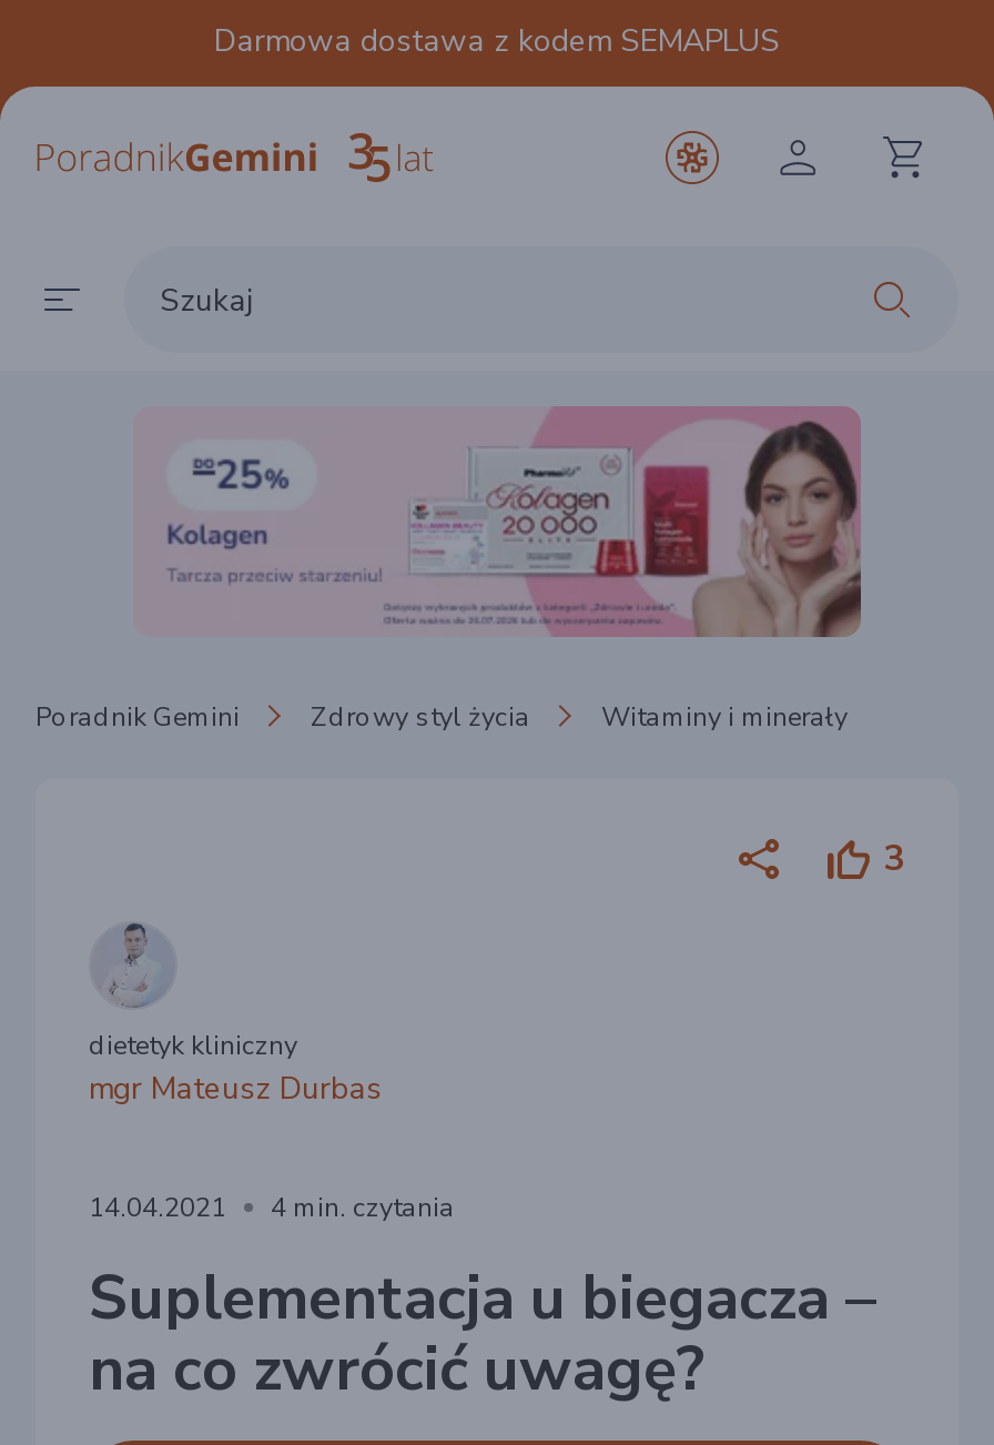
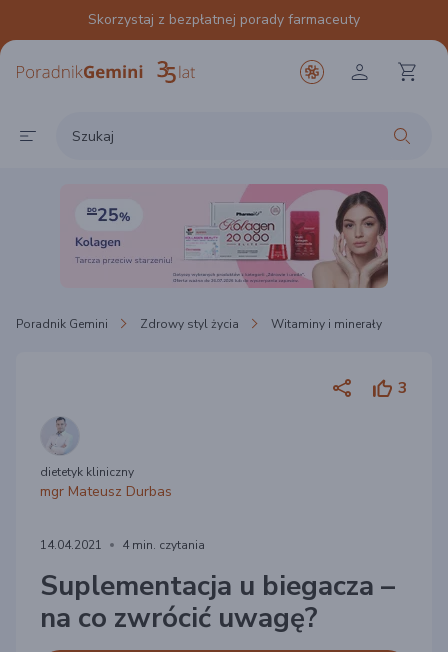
- Darmowa dostawa z kodem SEMAPLUS
+ Skorzystaj z bezpłatnej porady farmaceuty
